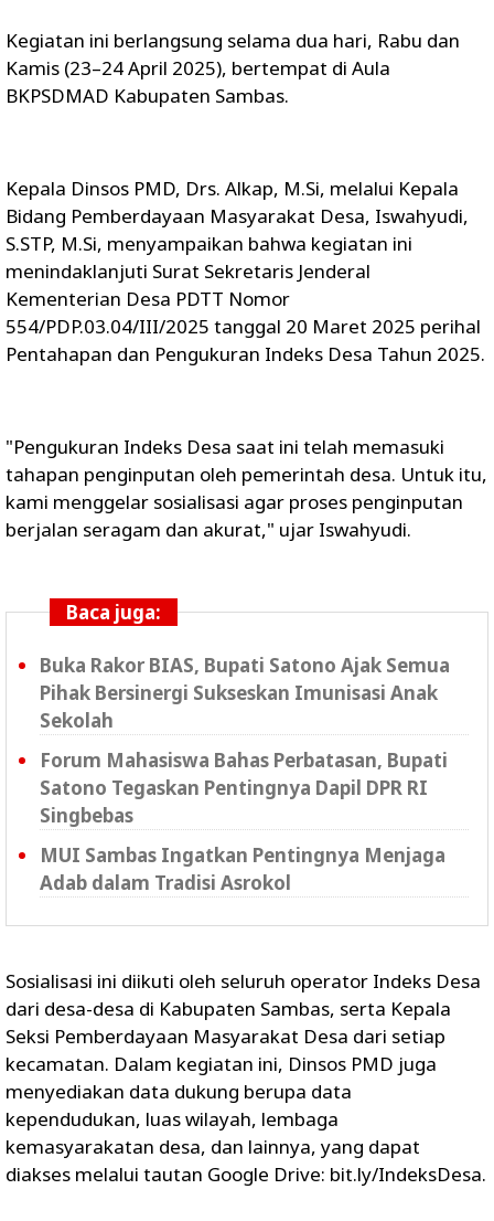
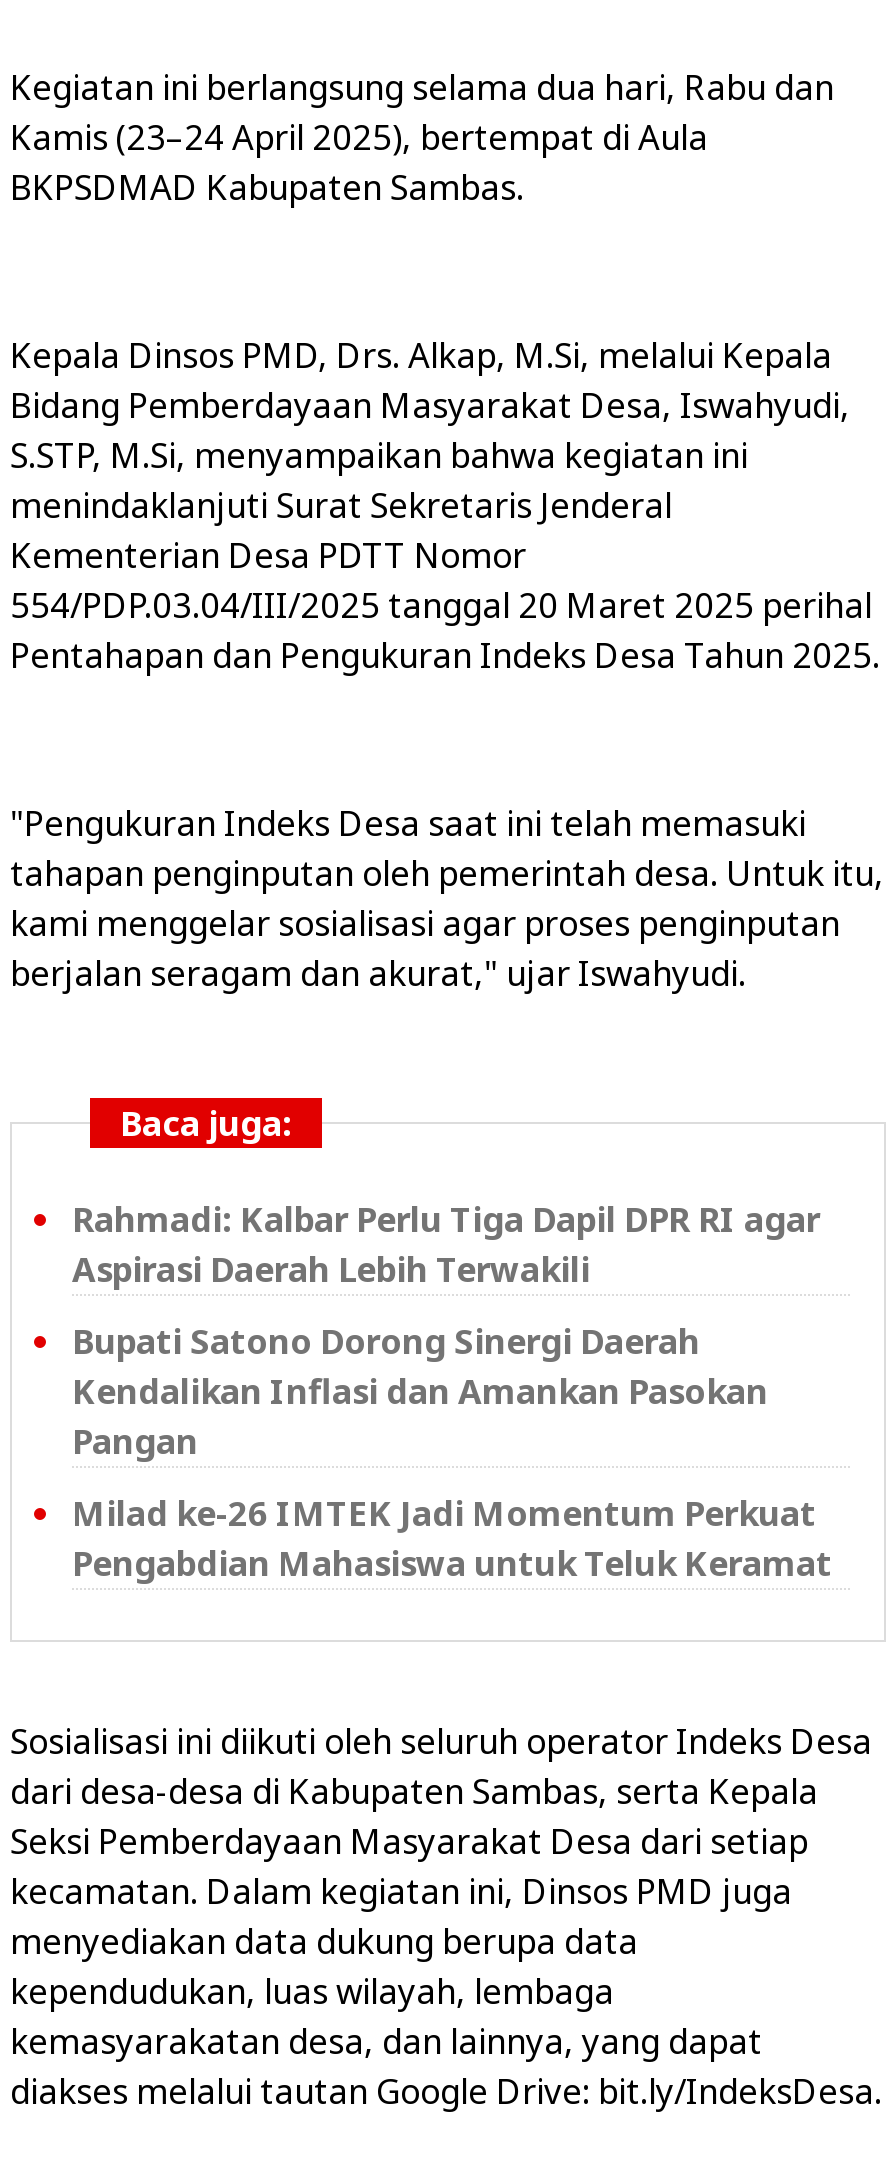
- Buka Rakor BIAS, Bupati Satono Ajak Semua
- Pihak Bersinergi Sukseskan Imunisasi Anak
- Sekolah
+ Rahmadi: Kalbar Perlu Tiga Dapil DPR RI agar
+ Aspirasi Daerah Lebih Terwakili

- Forum Mahasiswa Bahas Perbatasan, Bupati
- Satono Tegaskan Pentingnya Dapil DPR RI
- Singbebas
+ Bupati Satono Dorong Sinergi Daerah
+ Kendalikan Inflasi dan Amankan Pasokan
+ Pangan

- MUI Sambas Ingatkan Pentingnya Menjaga
- Adab dalam Tradisi Asrokol
+ Milad ke-26 IMTEK Jadi Momentum Perkuat
+ Pengabdian Mahasiswa untuk Teluk Keramat
